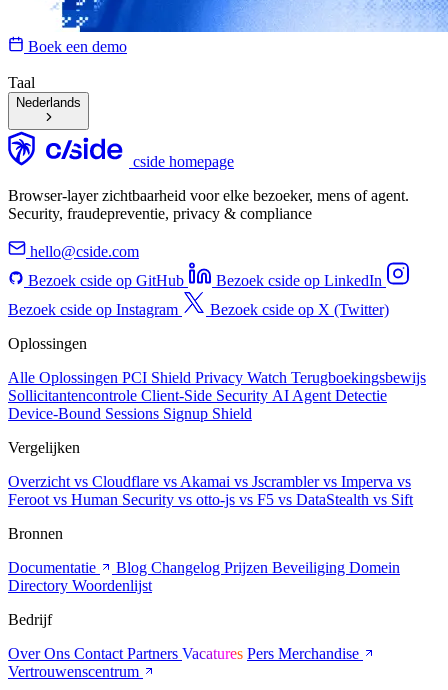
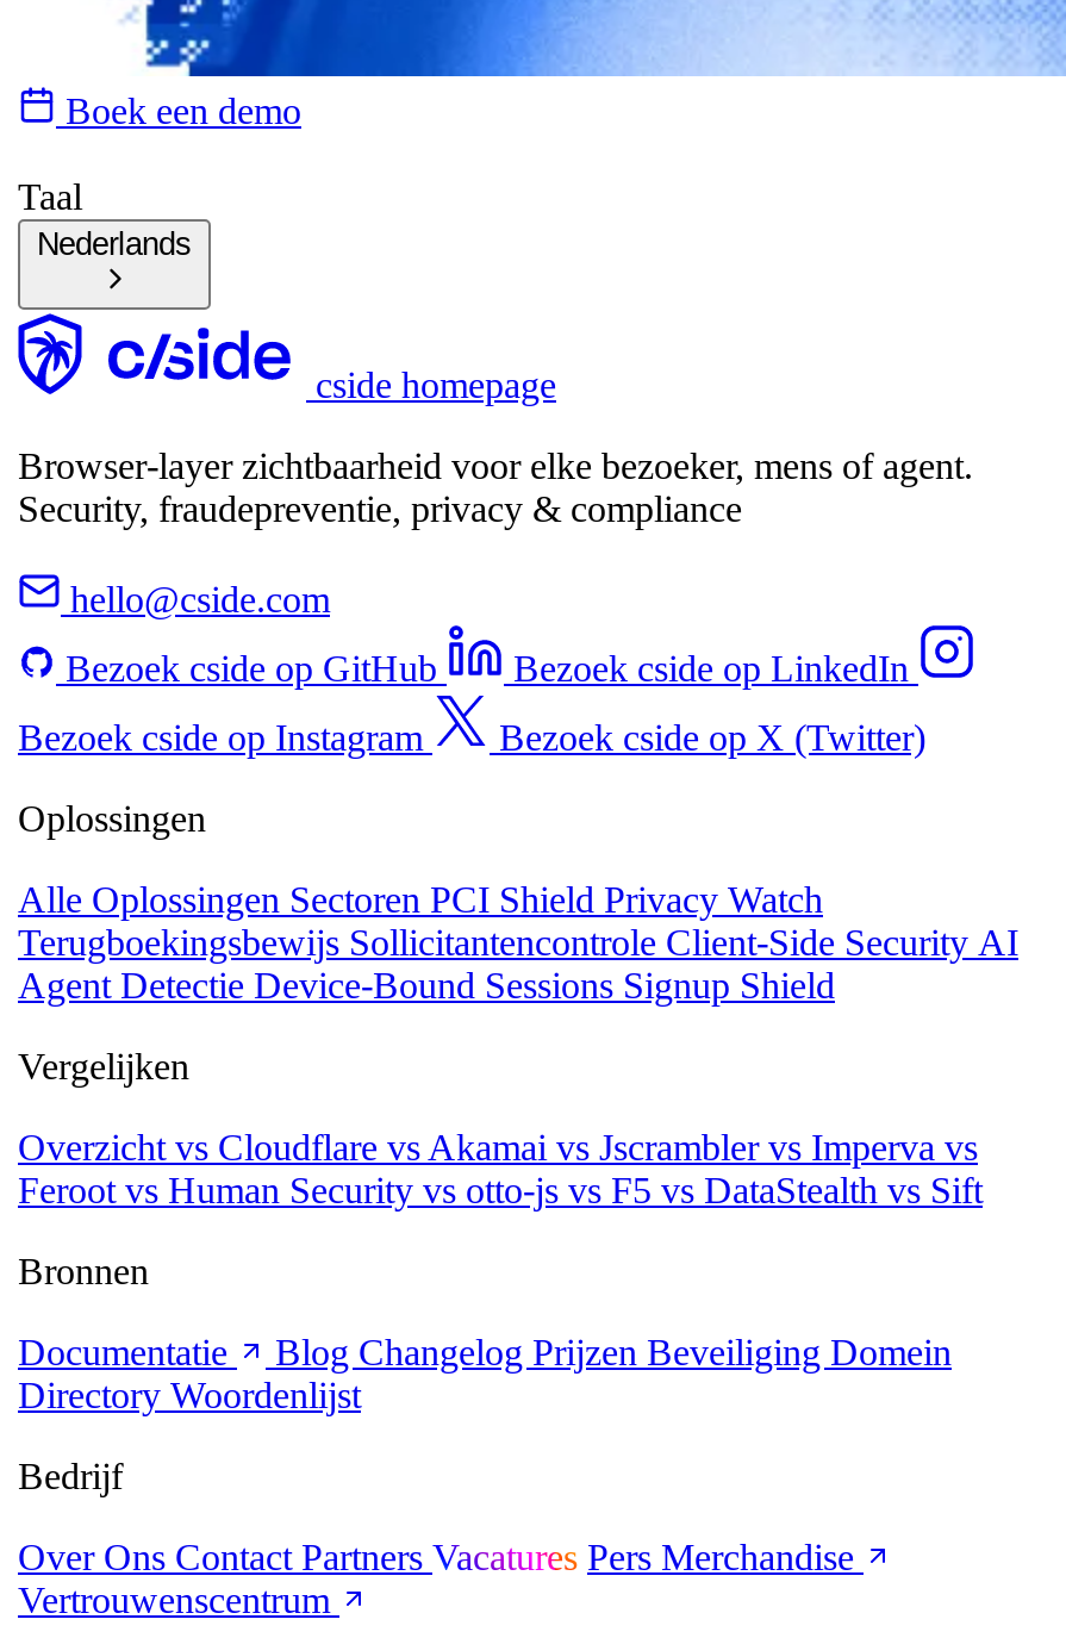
- Alle Oplossingen PCI Shield Privacy Watch Terugboekingsbewijs
- Sollicitantencontrole Client-Side Security AI Agent Detectie
- Device-Bound Sessions Signup Shield
+ Alle Oplossingen Sectoren PCI Shield Privacy Watch
+ Terugboekingsbewijs Sollicitantencontrole Client-Side Security AI
+ Agent Detectie Device-Bound Sessions Signup Shield
